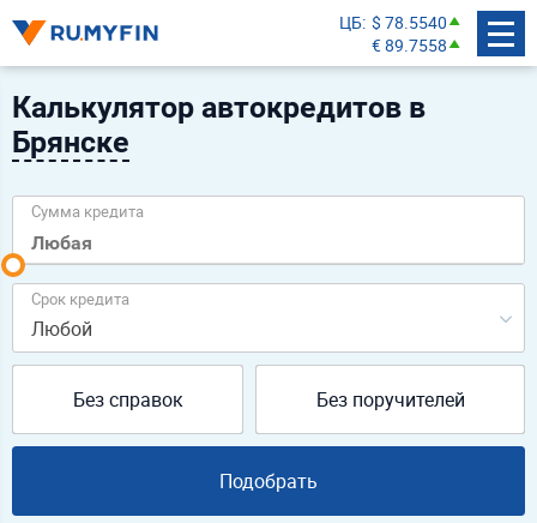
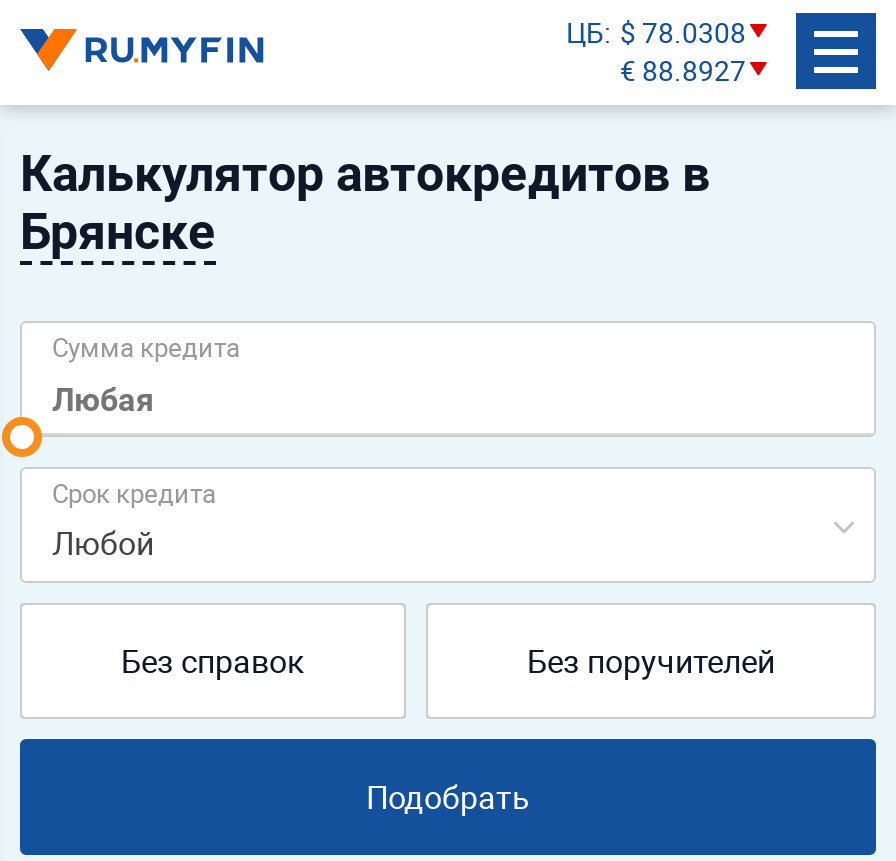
- ЦБ $ 78.5540
+ ЦБ $ 78.0308

- € 89.7558
+ € 88.8927
